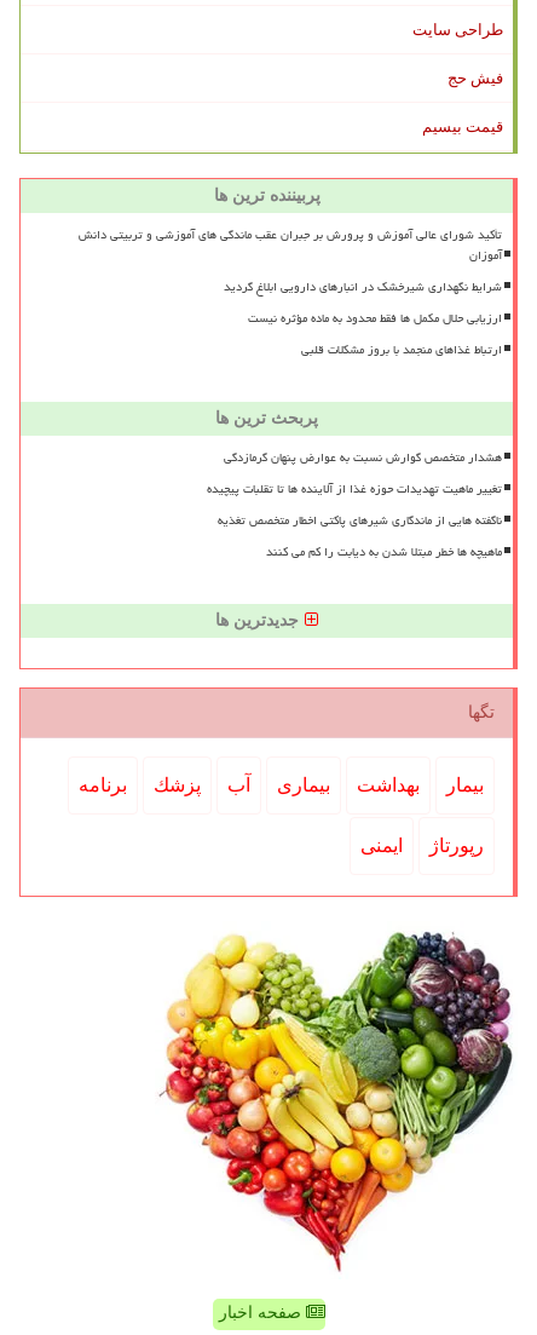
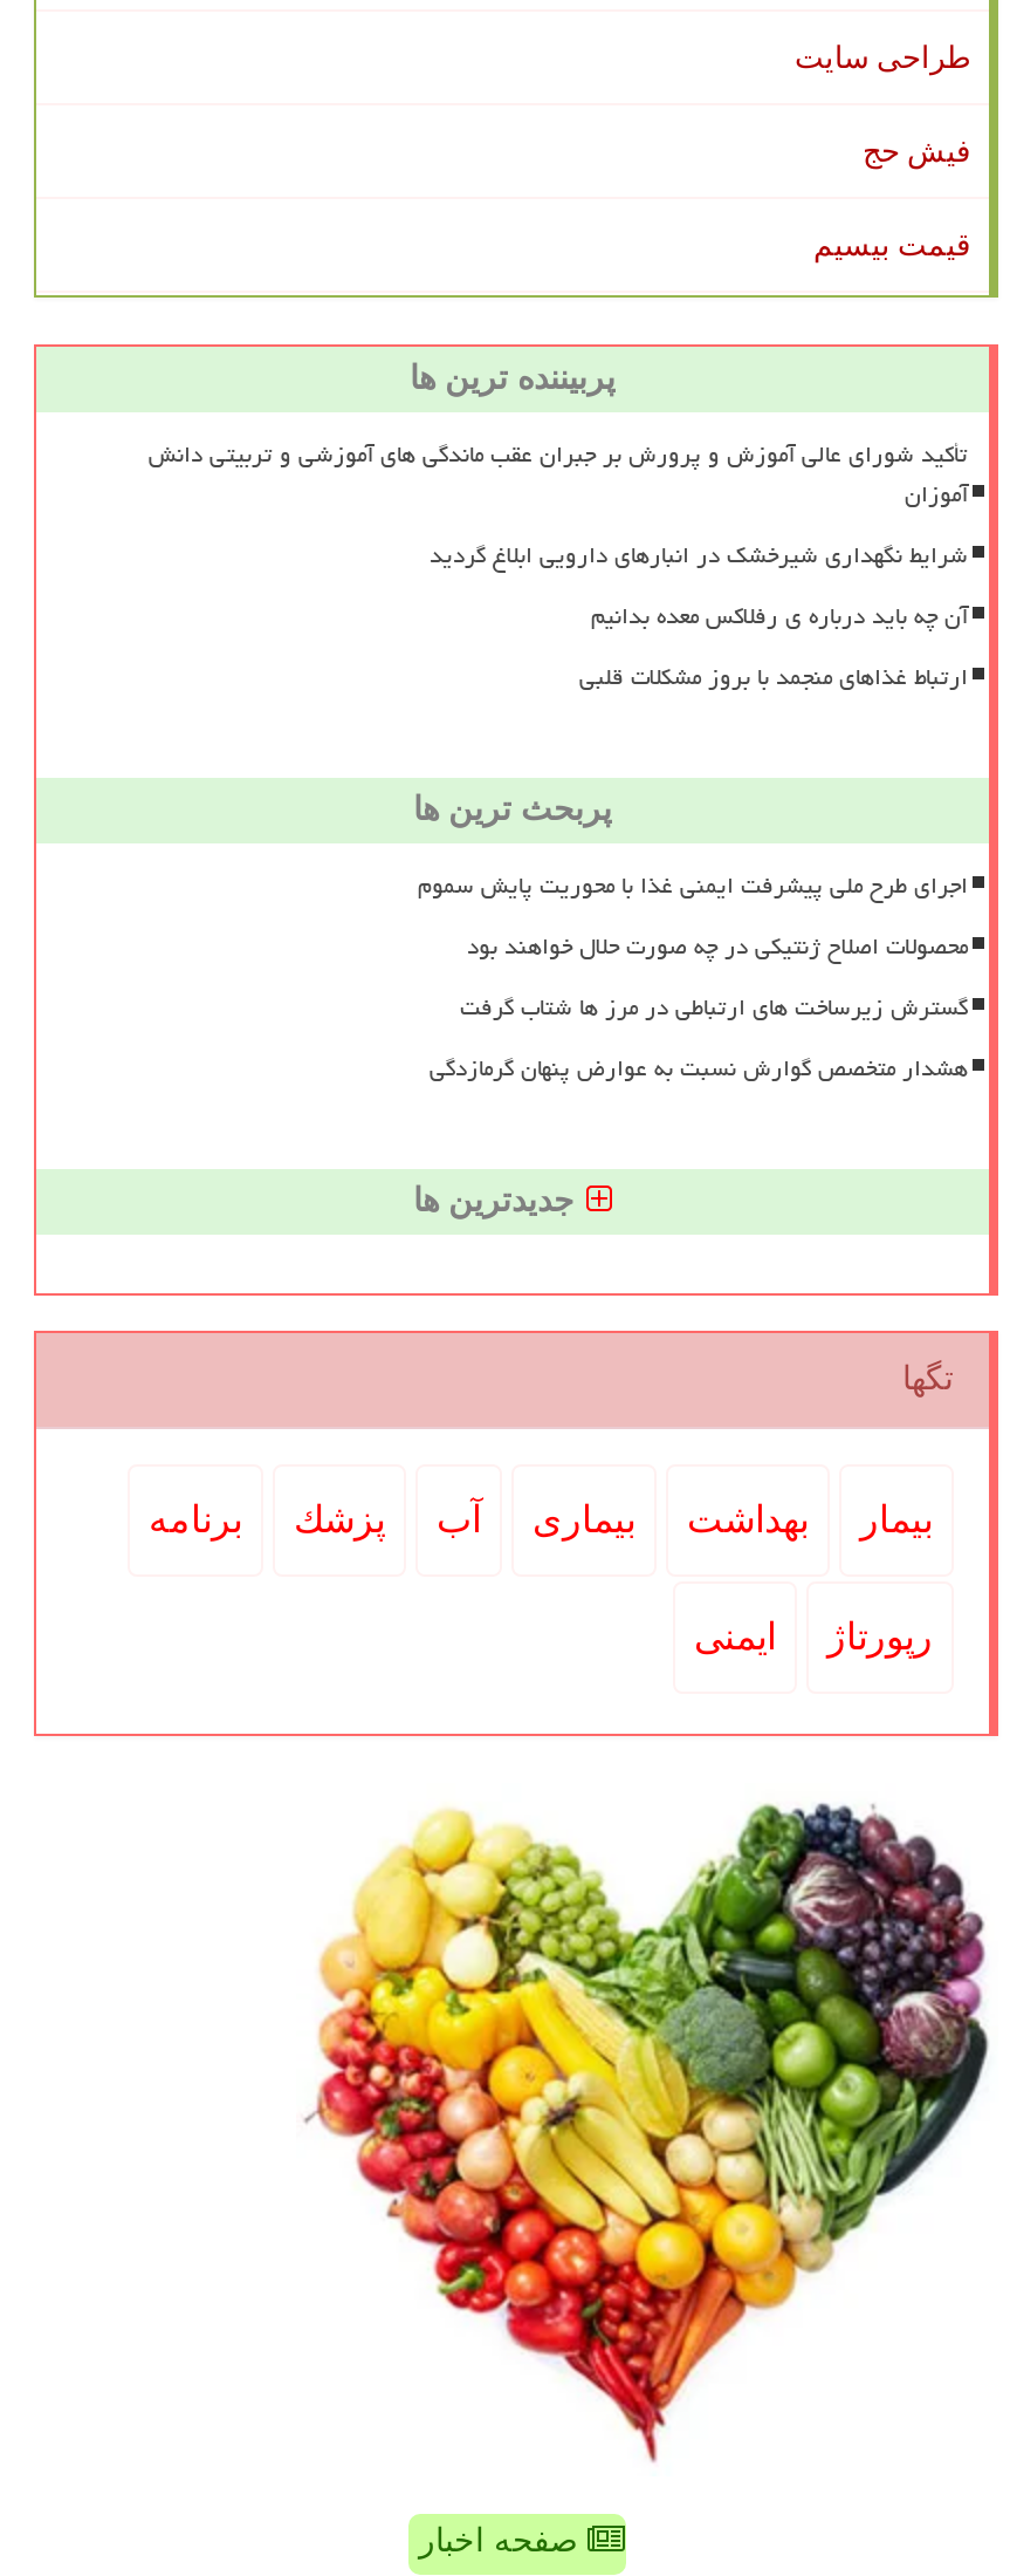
- ارزیابی حلال مکمل ها فقط محدود به ماده مؤثره نیست
+ آن چه باید درباره ی رفلاکس معده بدانیم

+ اجرای طرح ملی پیشرفت ایمنی غذا با محوریت پایش سموم
+ محصولات اصلاح ژنتیکی در چه صورت حلال خواهند بود
+ گسترش زیرساخت های ارتباطی در مرز ها شتاب گرفت

moved down: هشدار متخصص گوارش نسبت به عوارض پنهان گرمازدگی

- تغییر ماهیت تهدیدات حوزه غذا از آلاینده ها تا تقلبات پیچیده
- ناگفته هایی از ماندگاری شیرهای پاکتی اخطار متخصص تغذیه
- ماهیچه ها خطر مبتلا شدن به دیابت را کم می کنند
